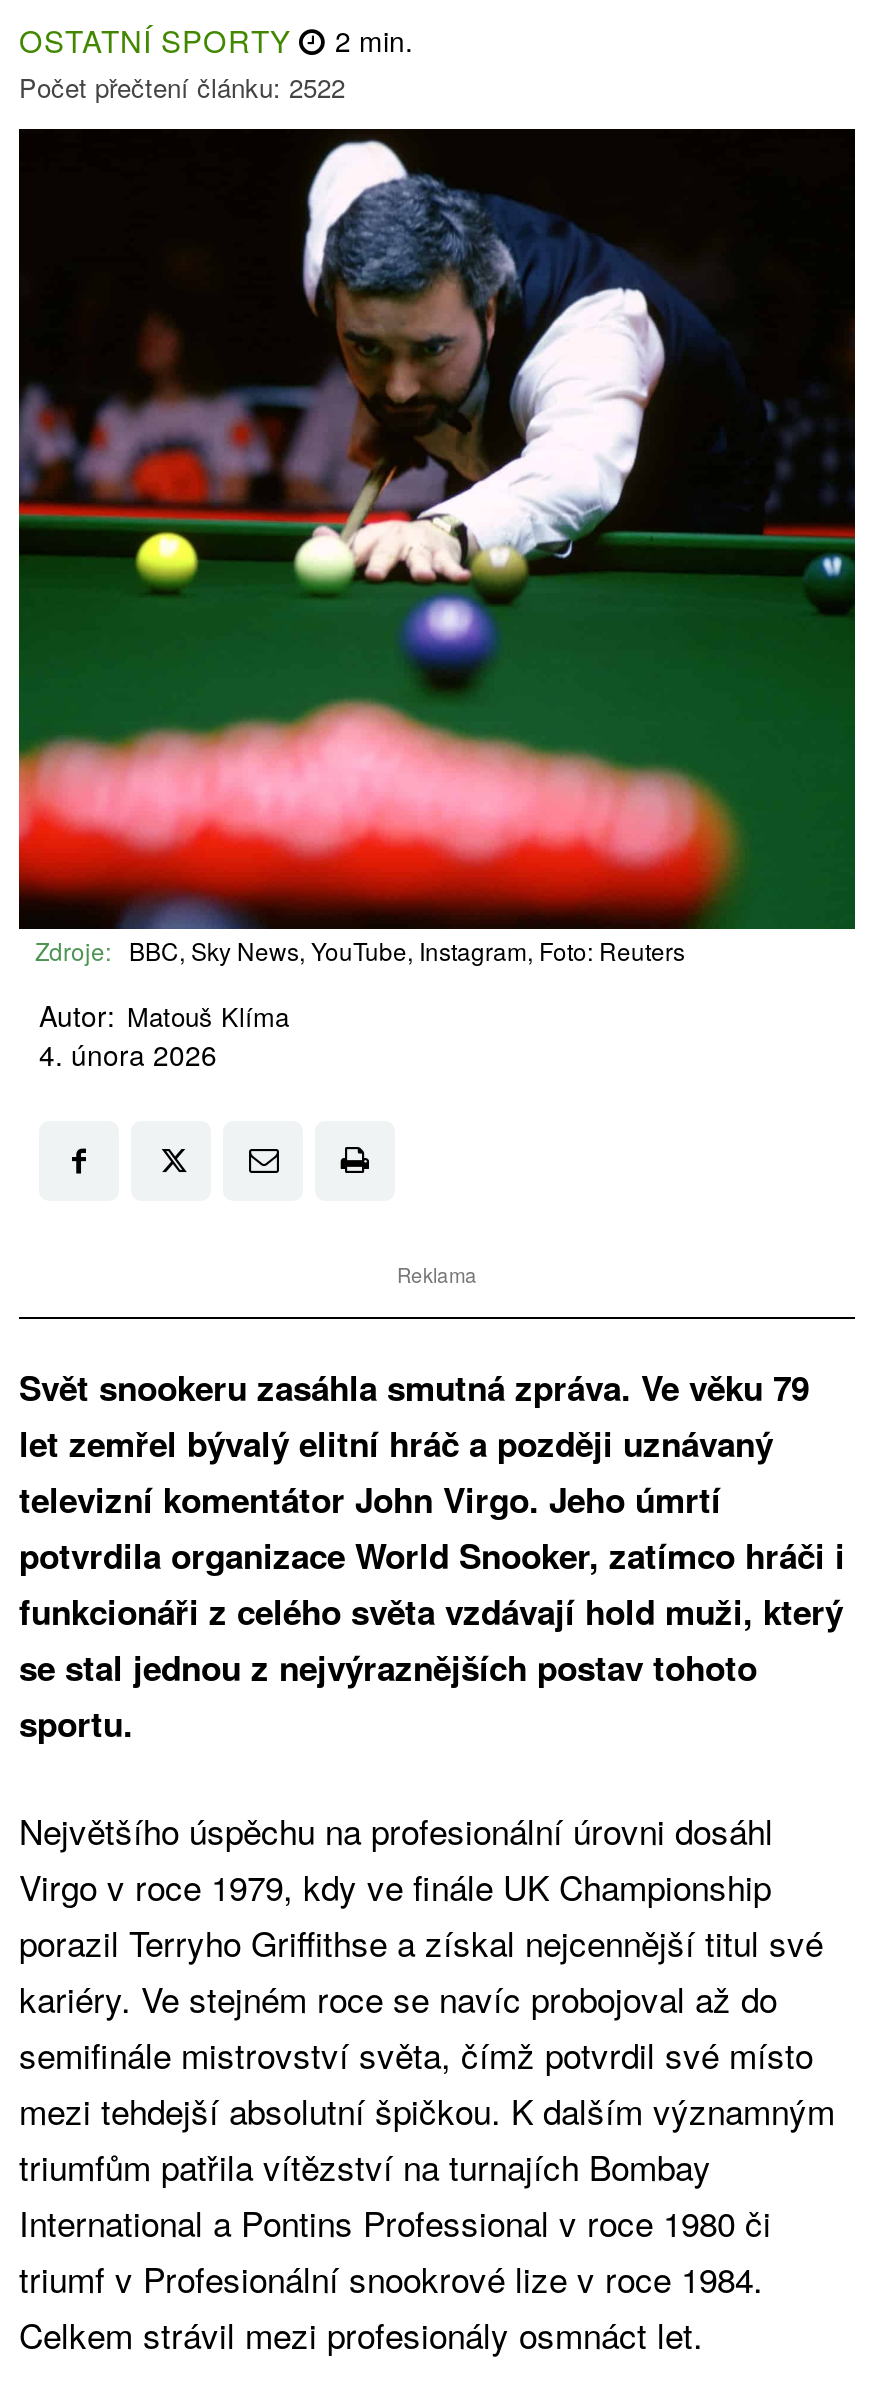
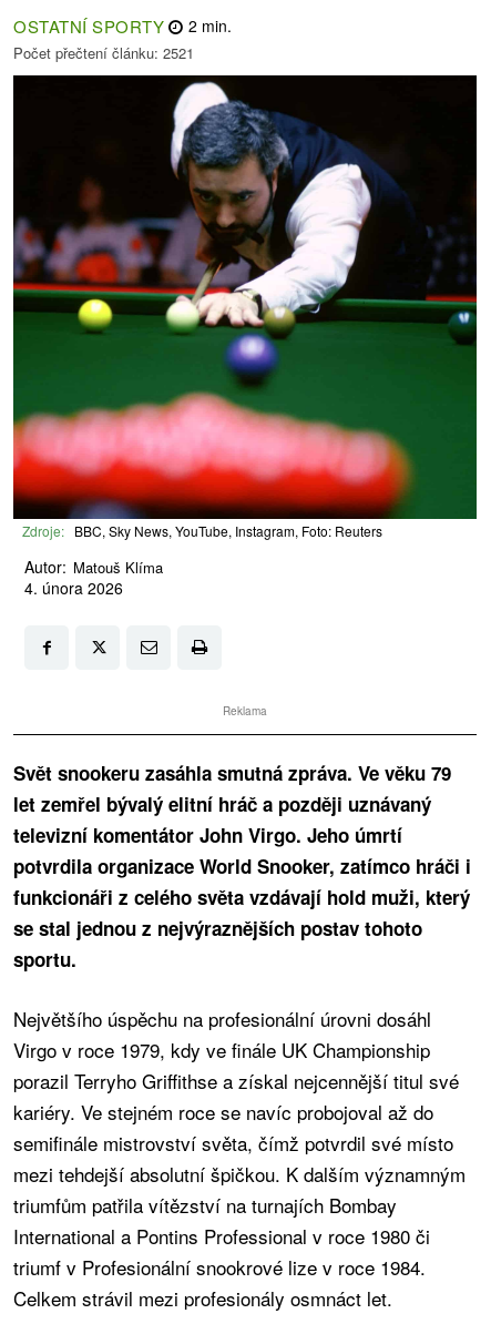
- Počet přečtení článku: 2522
+ Počet přečtení článku: 2521
